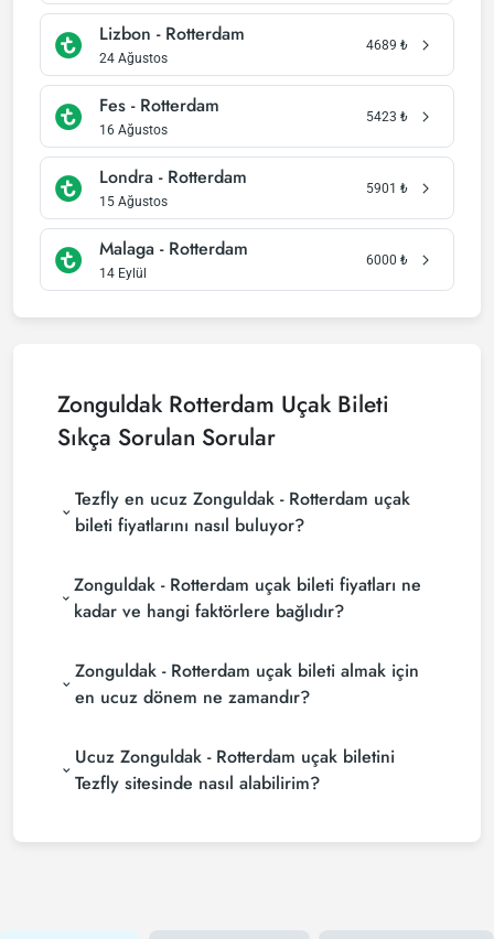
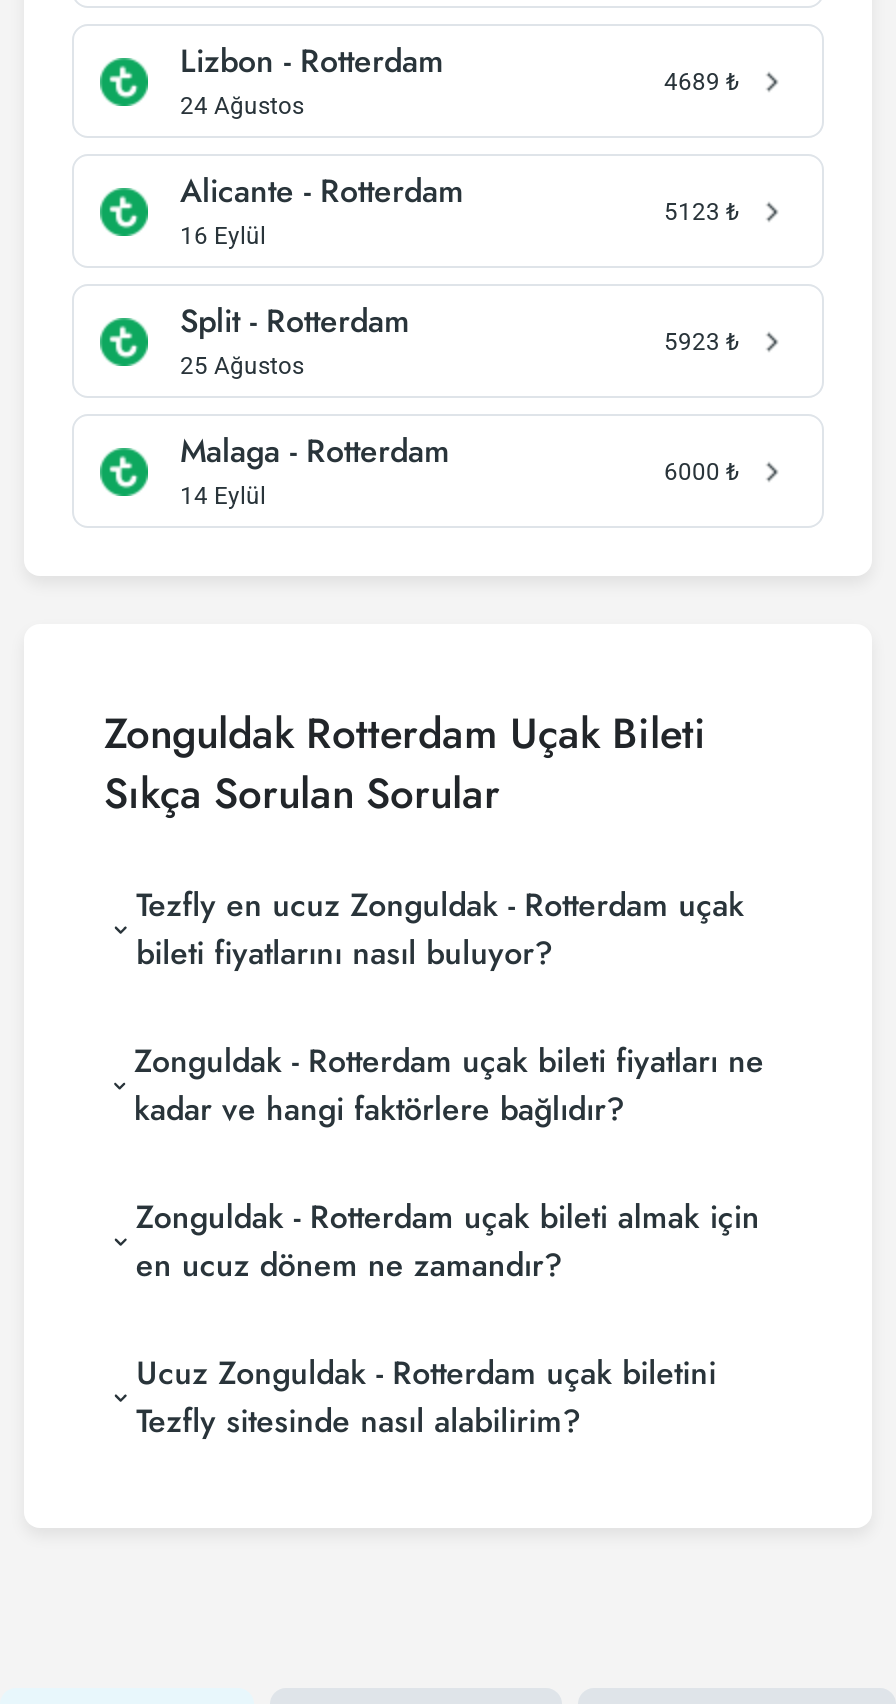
- Fes - Rotterdam
- 16 Ağustos
+ Alicante - Rotterdam
+ 16 Eylül

- 5423 ₺
+ 5123 ₺

- Londra - Rotterdam
- 15 Ağustos
+ Split - Rotterdam
+ 25 Ağustos

- 5901 ₺
+ 5923 ₺
